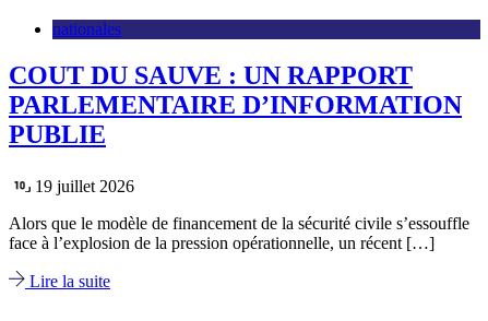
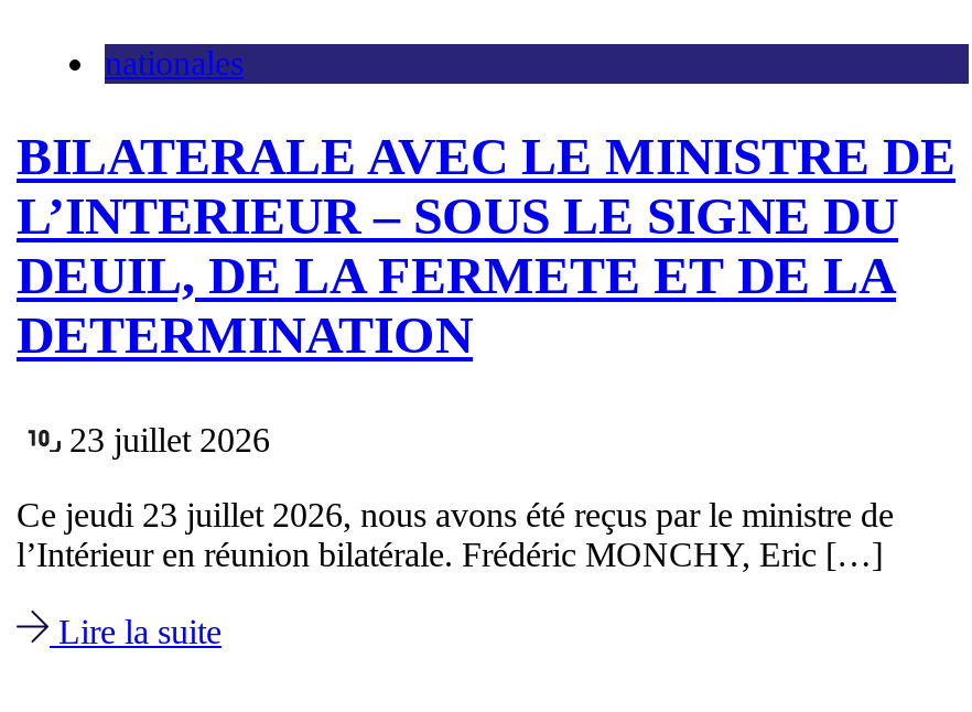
- COUT DU SAUVE : UN RAPPORT
- PARLEMENTAIRE D’INFORMATION
- PUBLIE
+ BILATERALE AVEC LE MINISTRE DE
+ L’INTERIEUR – SOUS LE SIGNE DU
+ DEUIL, DE LA FERMETE ET DE LA
+ DETERMINATION

- 19 juillet 2026
+ 23 juillet 2026

- Alors que le modèle de financement de la sécurité civile s’essouffle
- face à l’explosion de la pression opérationnelle, un récent […]
+ Ce jeudi 23 juillet 2026, nous avons été reçus par le ministre de
+ l’Intérieur en réunion bilatérale. Frédéric MONCHY, Eric […]
